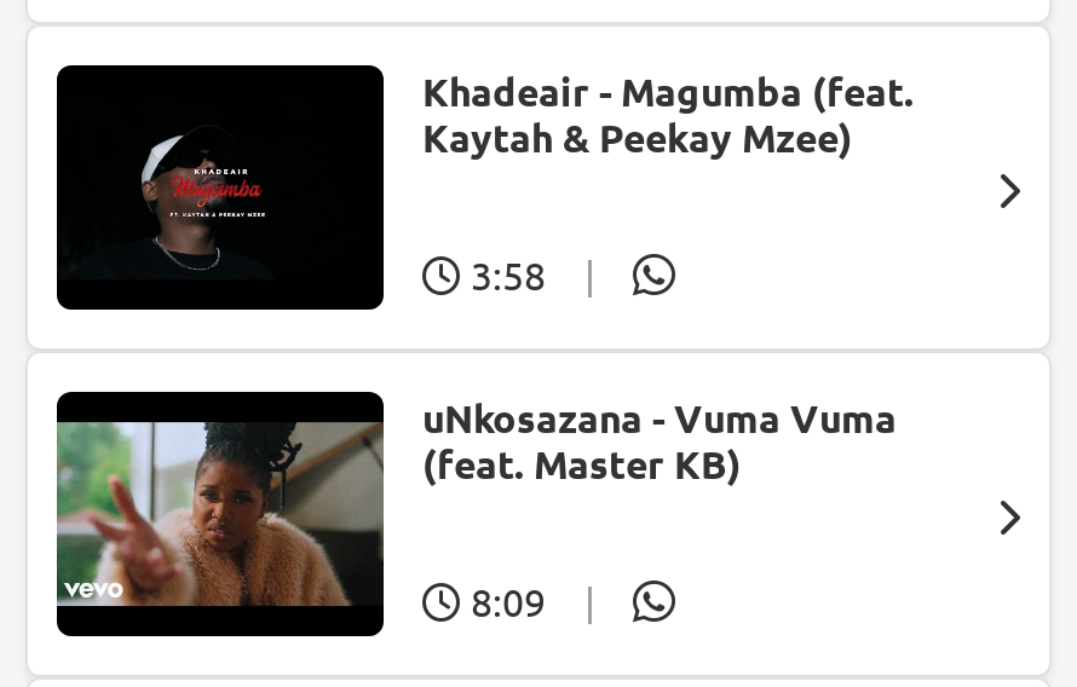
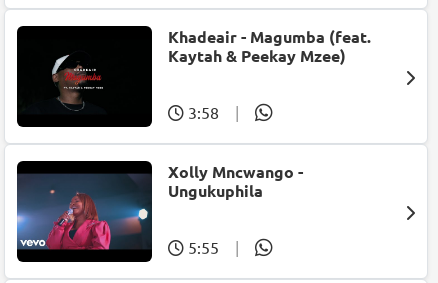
- [image]
- uNkosazana - Vuma Vuma
- (feat. Master KB)
+ [image]
+ Xolly Mncwango -
+ Ungukuphila

- 8:09
+ 5:55
